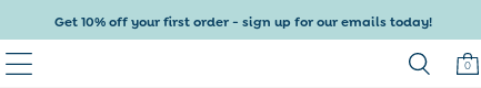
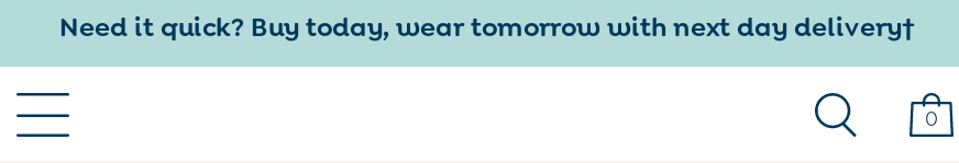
- Get 10% off your first order - sign up for our emails today!
+ Need it quick? Buy today, wear tomorrow with next day delivery†
